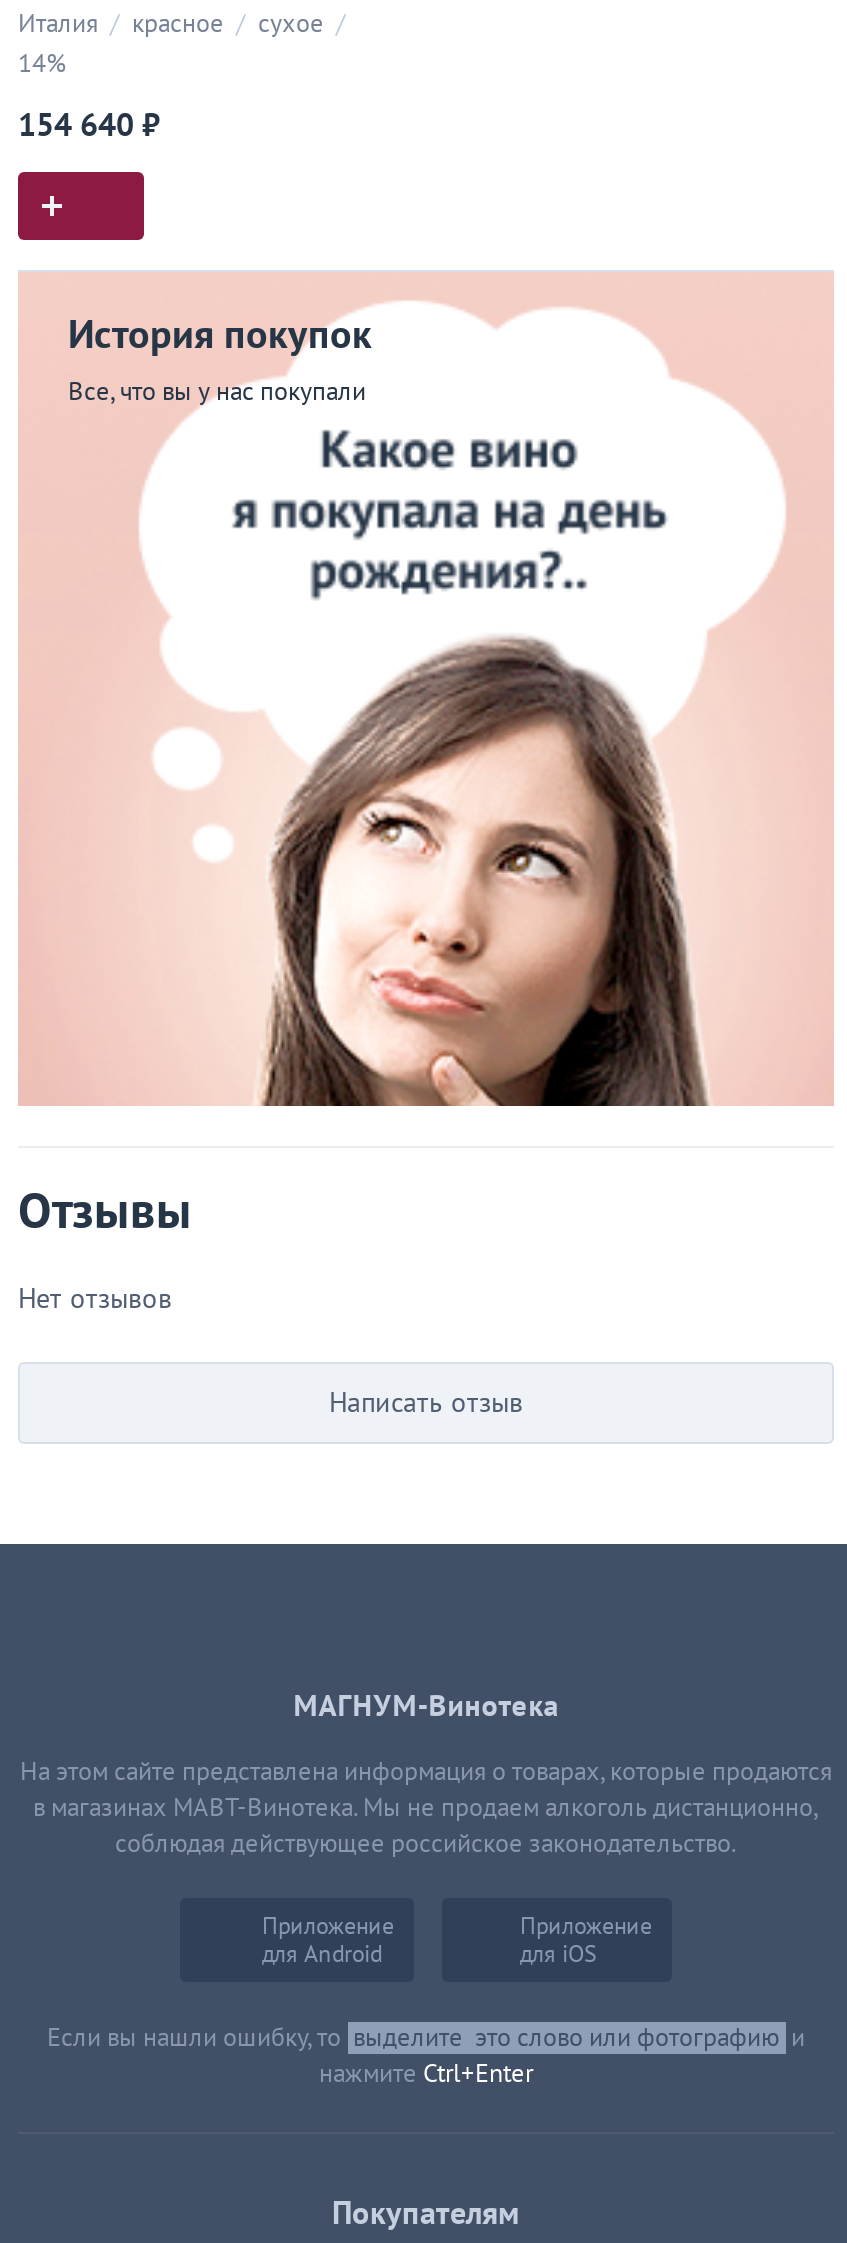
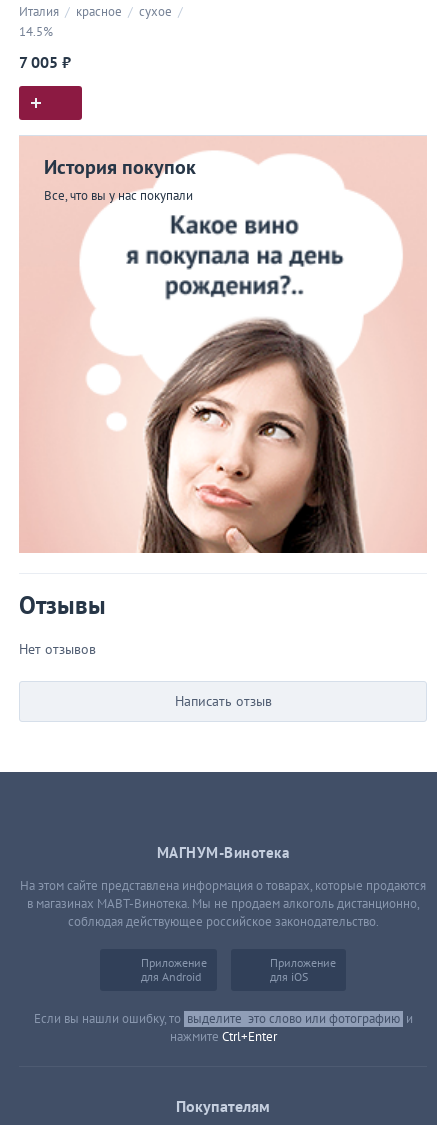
- 14%
+ 14.5%

- 154 640 ₽
+ 7 005 ₽
